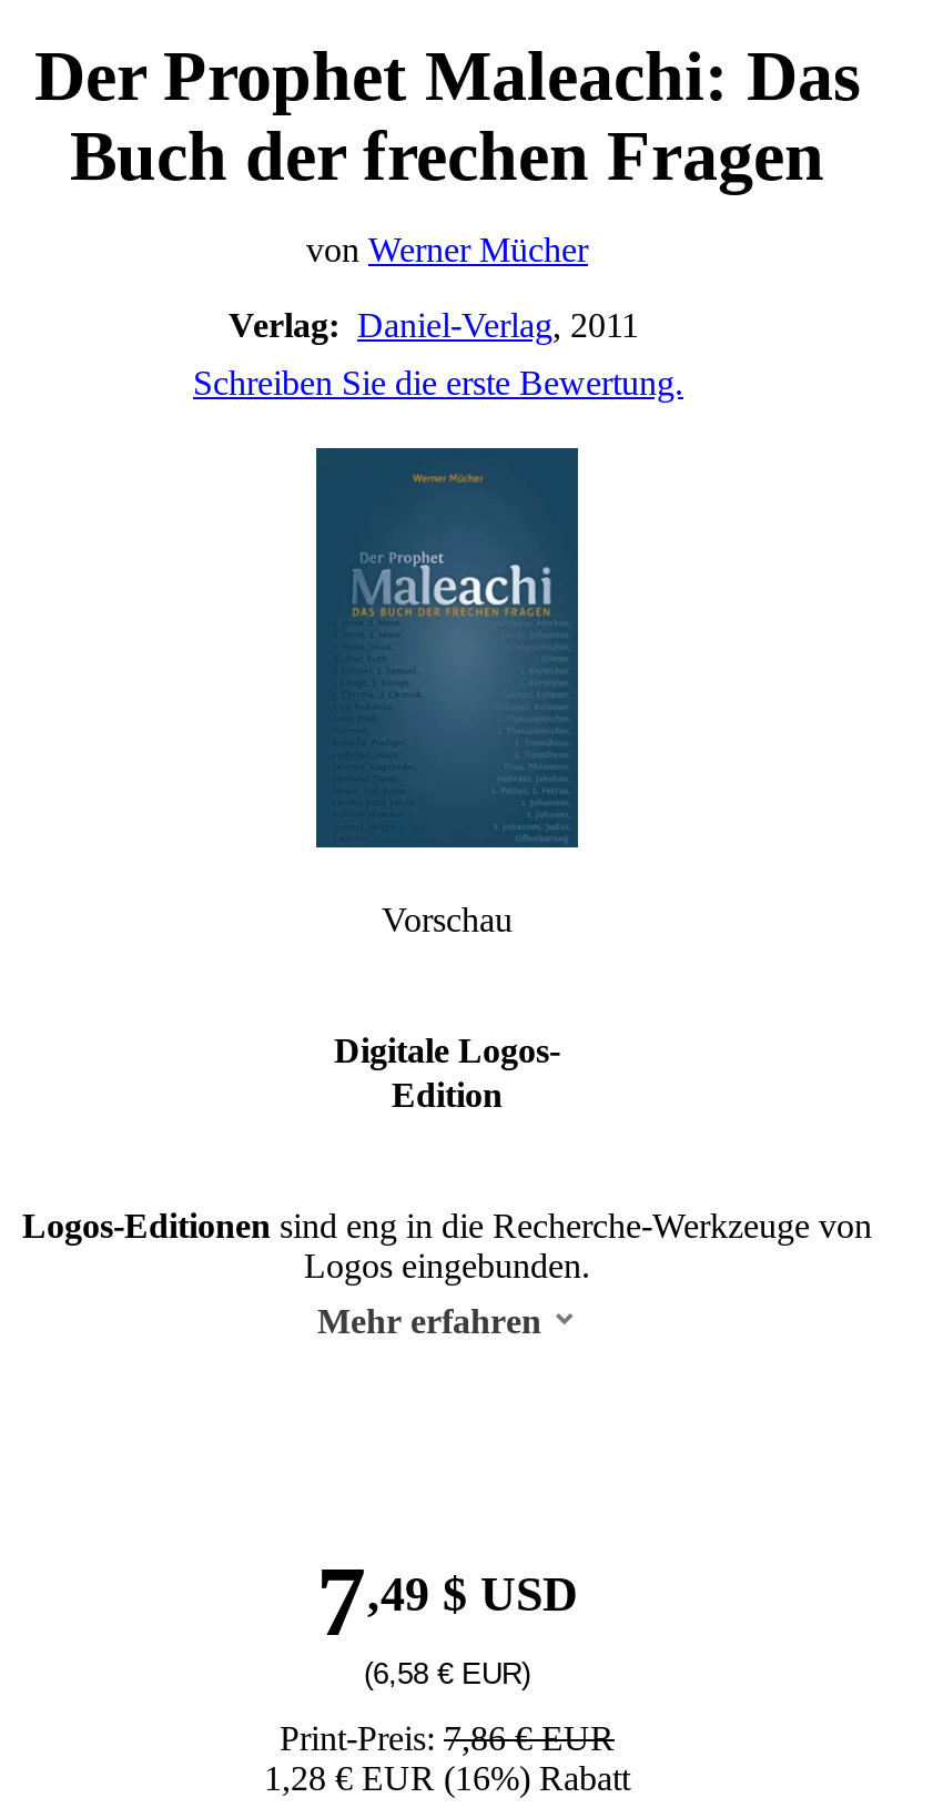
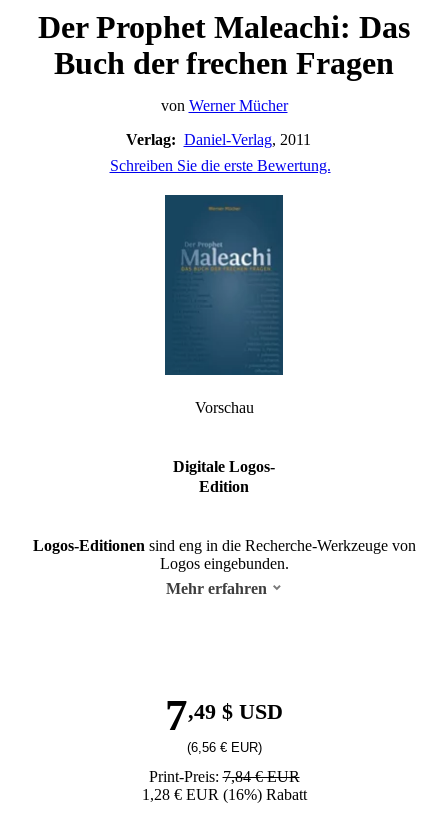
- (6,58 € EUR)
+ (6,56 € EUR)

- Print-Preis: 7,86 € EUR
+ Print-Preis: 7,84 € EUR
